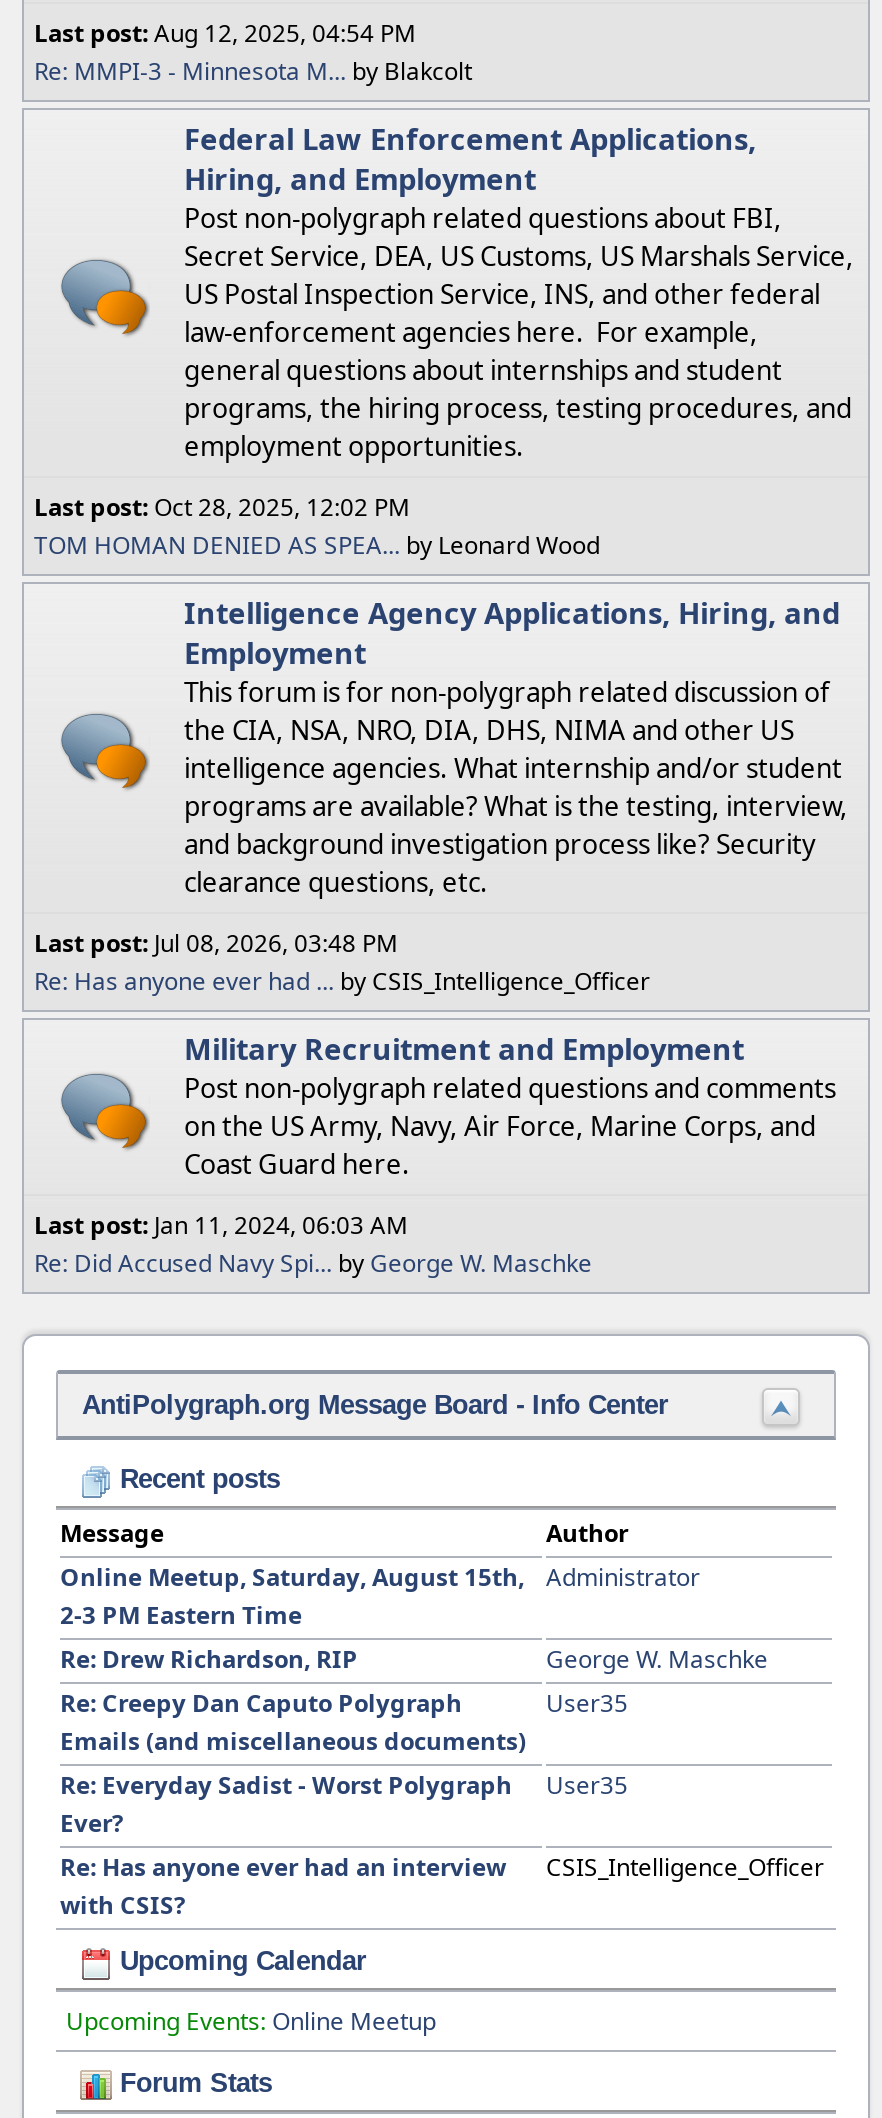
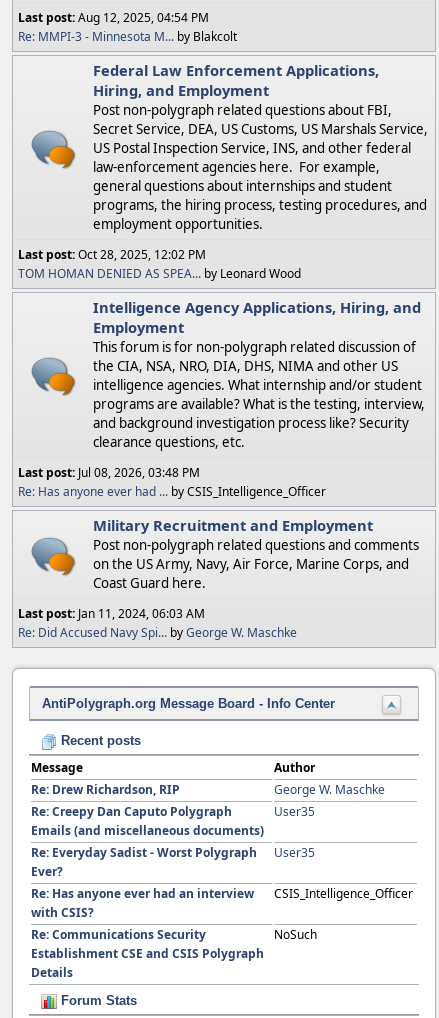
- Online Meetup, Saturday, August 15th,
- 2-3 PM Eastern Time

- Administrator

- Upcoming Calendar
+ Re: Communications Security
+ Establishment CSE and CSIS Polygraph
+ Details

- Upcoming Events: Online Meetup
+ NoSuch
